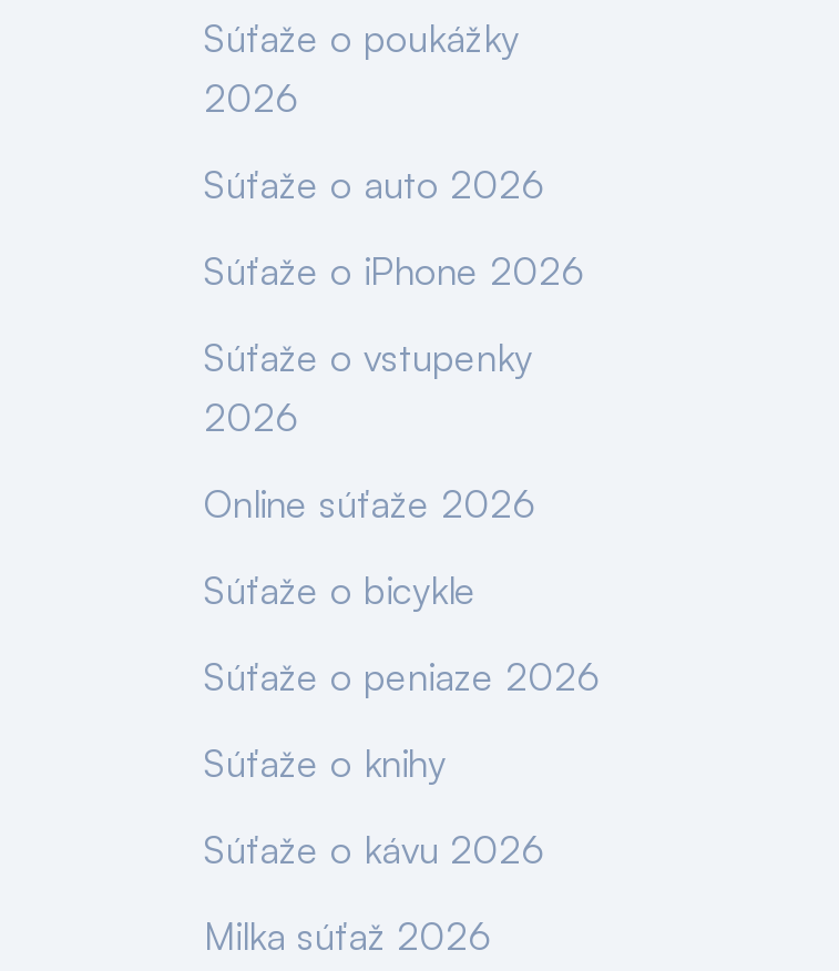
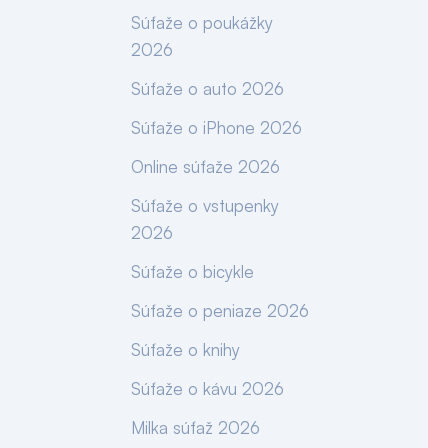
moved down: Súťaže o vstupenky | 2026

moved up: Online súťaže 2026
